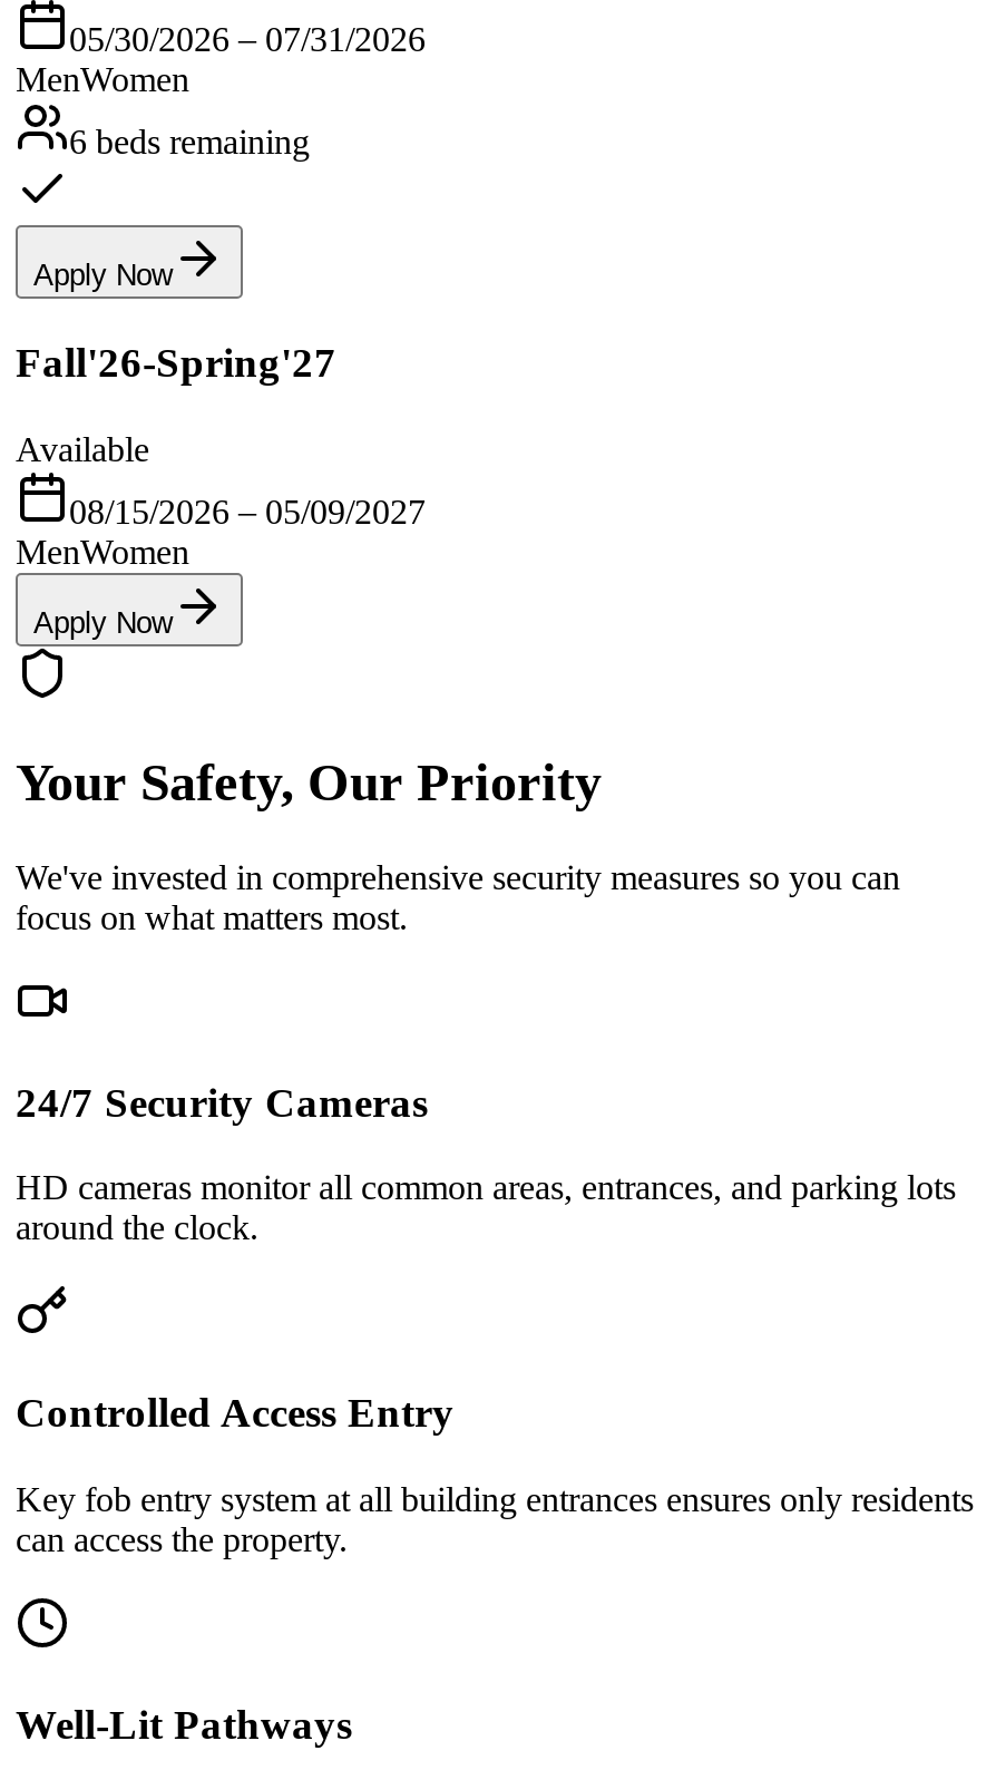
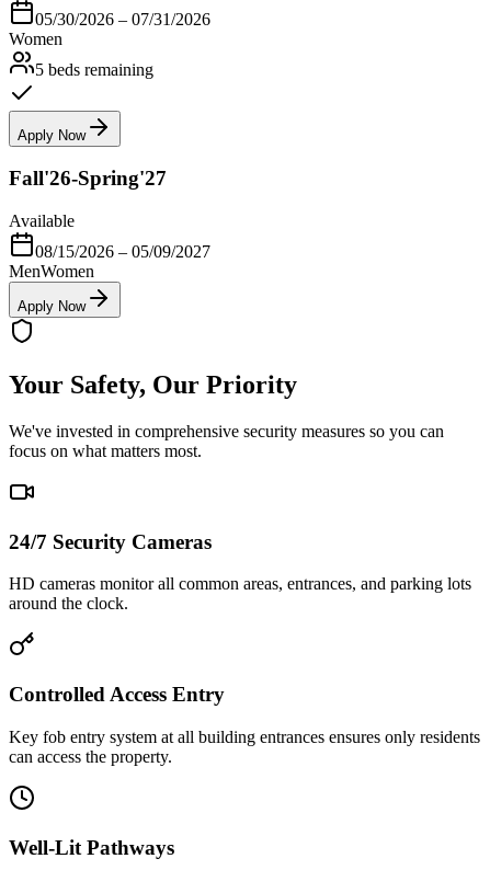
- MenWomen
+ Women

- 6 beds remaining
+ 5 beds remaining
